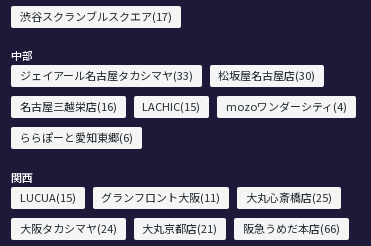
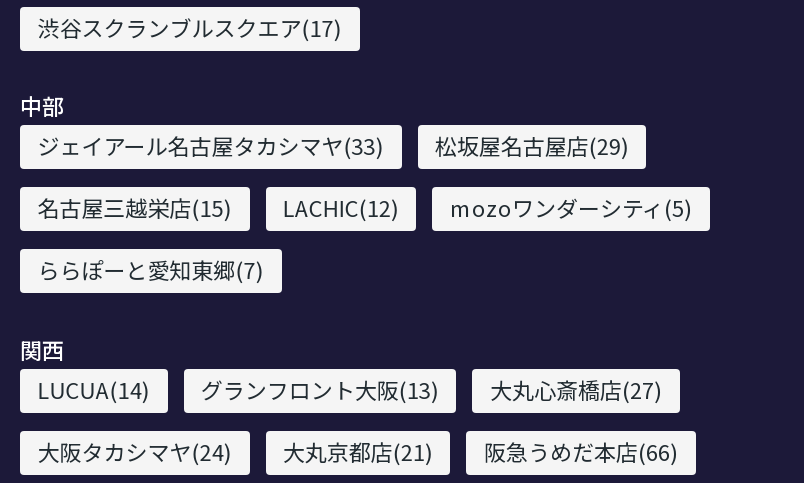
- 松坂屋名古屋店(30)
+ 松坂屋名古屋店(29)

- 名古屋三越栄店(16)
- LACHIC(15)
- mozoワンダーシティ(4)
+ 名古屋三越栄店(15)
+ LACHIC(12)
+ mozoワンダーシティ(5)

- ららぽーと愛知東郷(6)
+ ららぽーと愛知東郷(7)

- LUCUA(15)
- グランフロント大阪(11)
- 大丸心斎橋店(25)
+ LUCUA(14)
+ グランフロント大阪(13)
+ 大丸心斎橋店(27)
